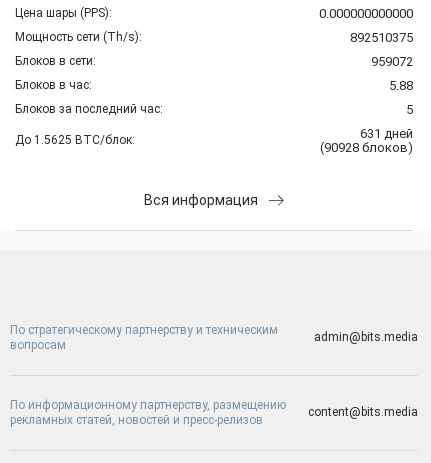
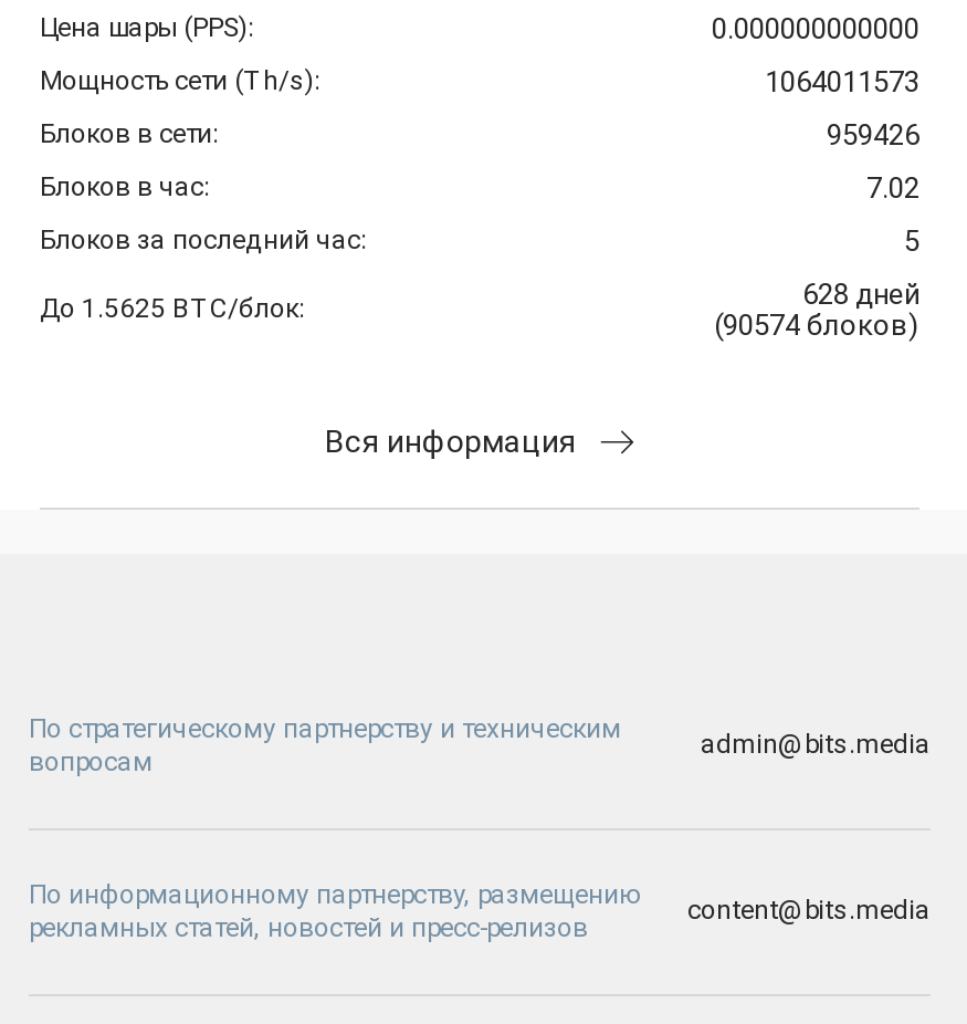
- 892510375
+ 1064011573

- 959072
+ 959426

- 5.88
+ 7.02

- 631 дней
+ 628 дней

- (90928 блоков)
+ (90574 блоков)
